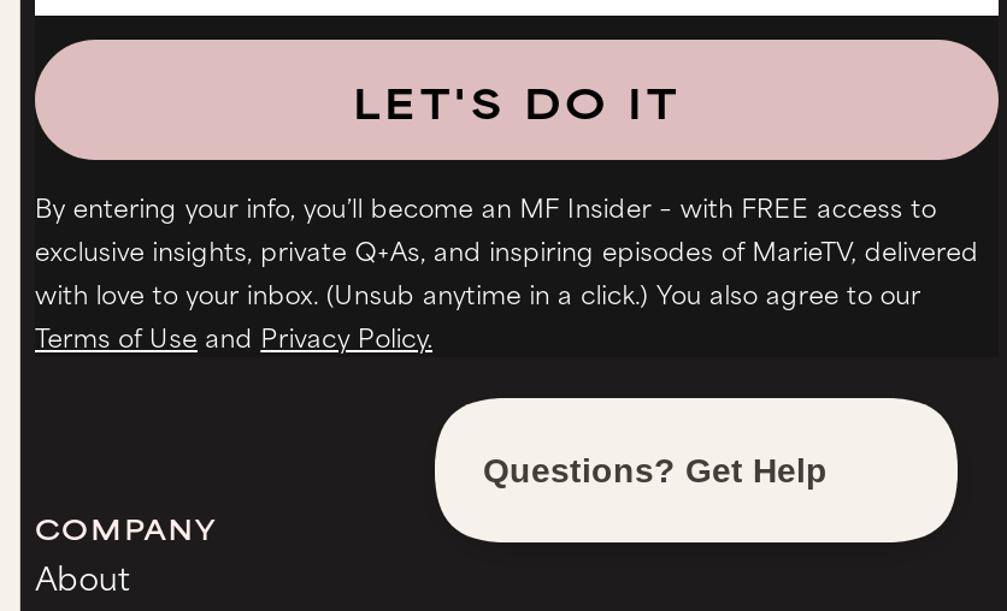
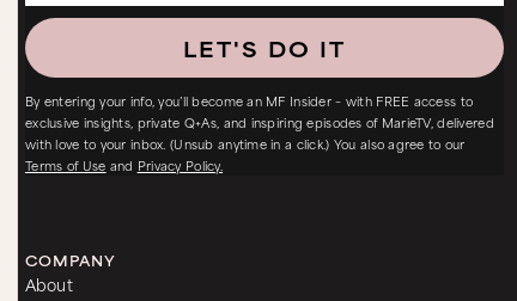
- [image]
